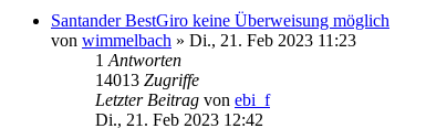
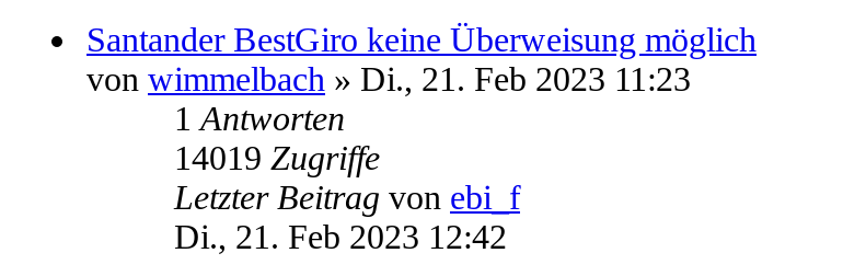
- 14013 Zugriffe
+ 14019 Zugriffe
